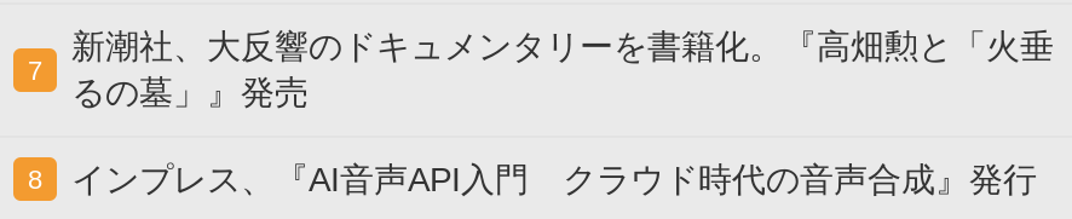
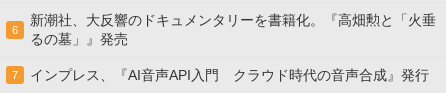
- 7
+ 6

- 8 インプレス、『AI音声API入門 クラウド時代の音声合成』発行
+ 7 インプレス、『AI音声API入門 クラウド時代の音声合成』発行
